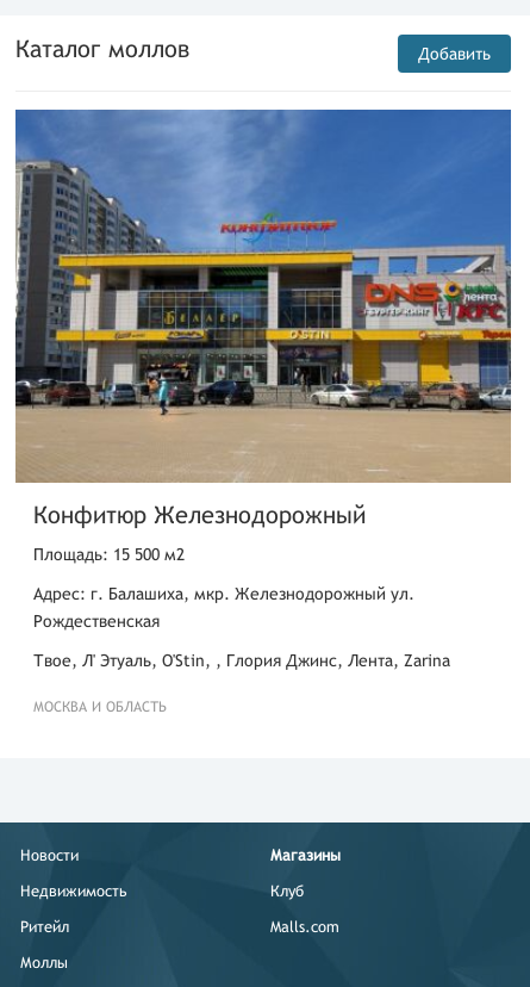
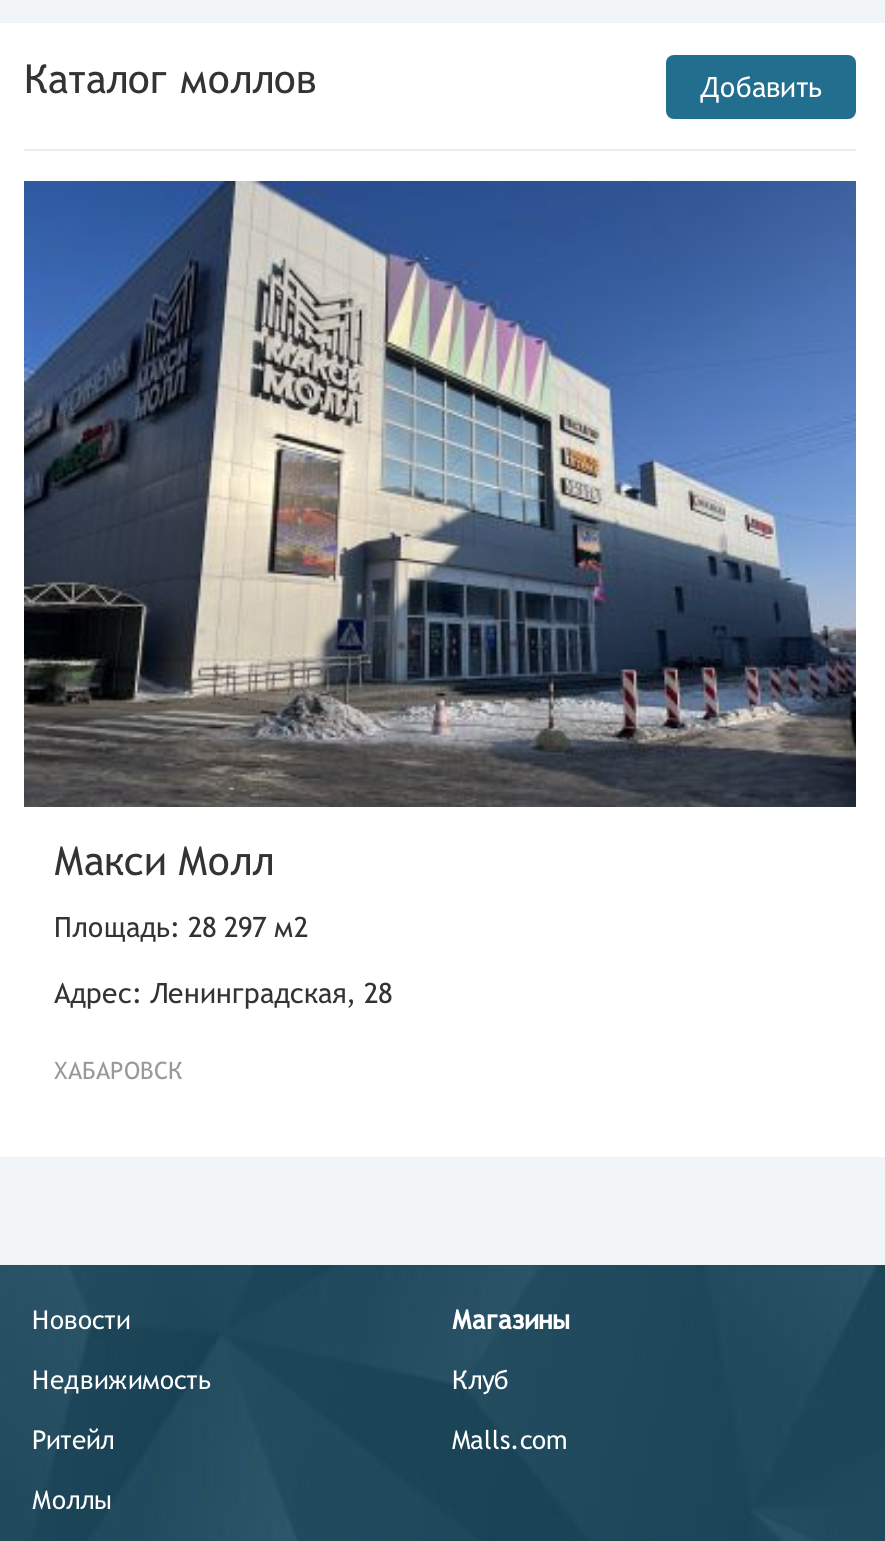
- [image]
- Конфитюр Железнодорожный
- Площадь: 15 500 м2
- Адрес: г. Балашиха, мкр. Железнодорожный ул.
- Рождественская
- Твое, Л' Этуаль, O'Stin, , Глория Джинс, Лента, Zarina
- МОСКВА И ОБЛАСТЬ
+ [image]
+ Макси Молл
+ Площадь: 28 297 м2
+ Адрес: Ленинградская, 28
+ ХАБАРОВСК
